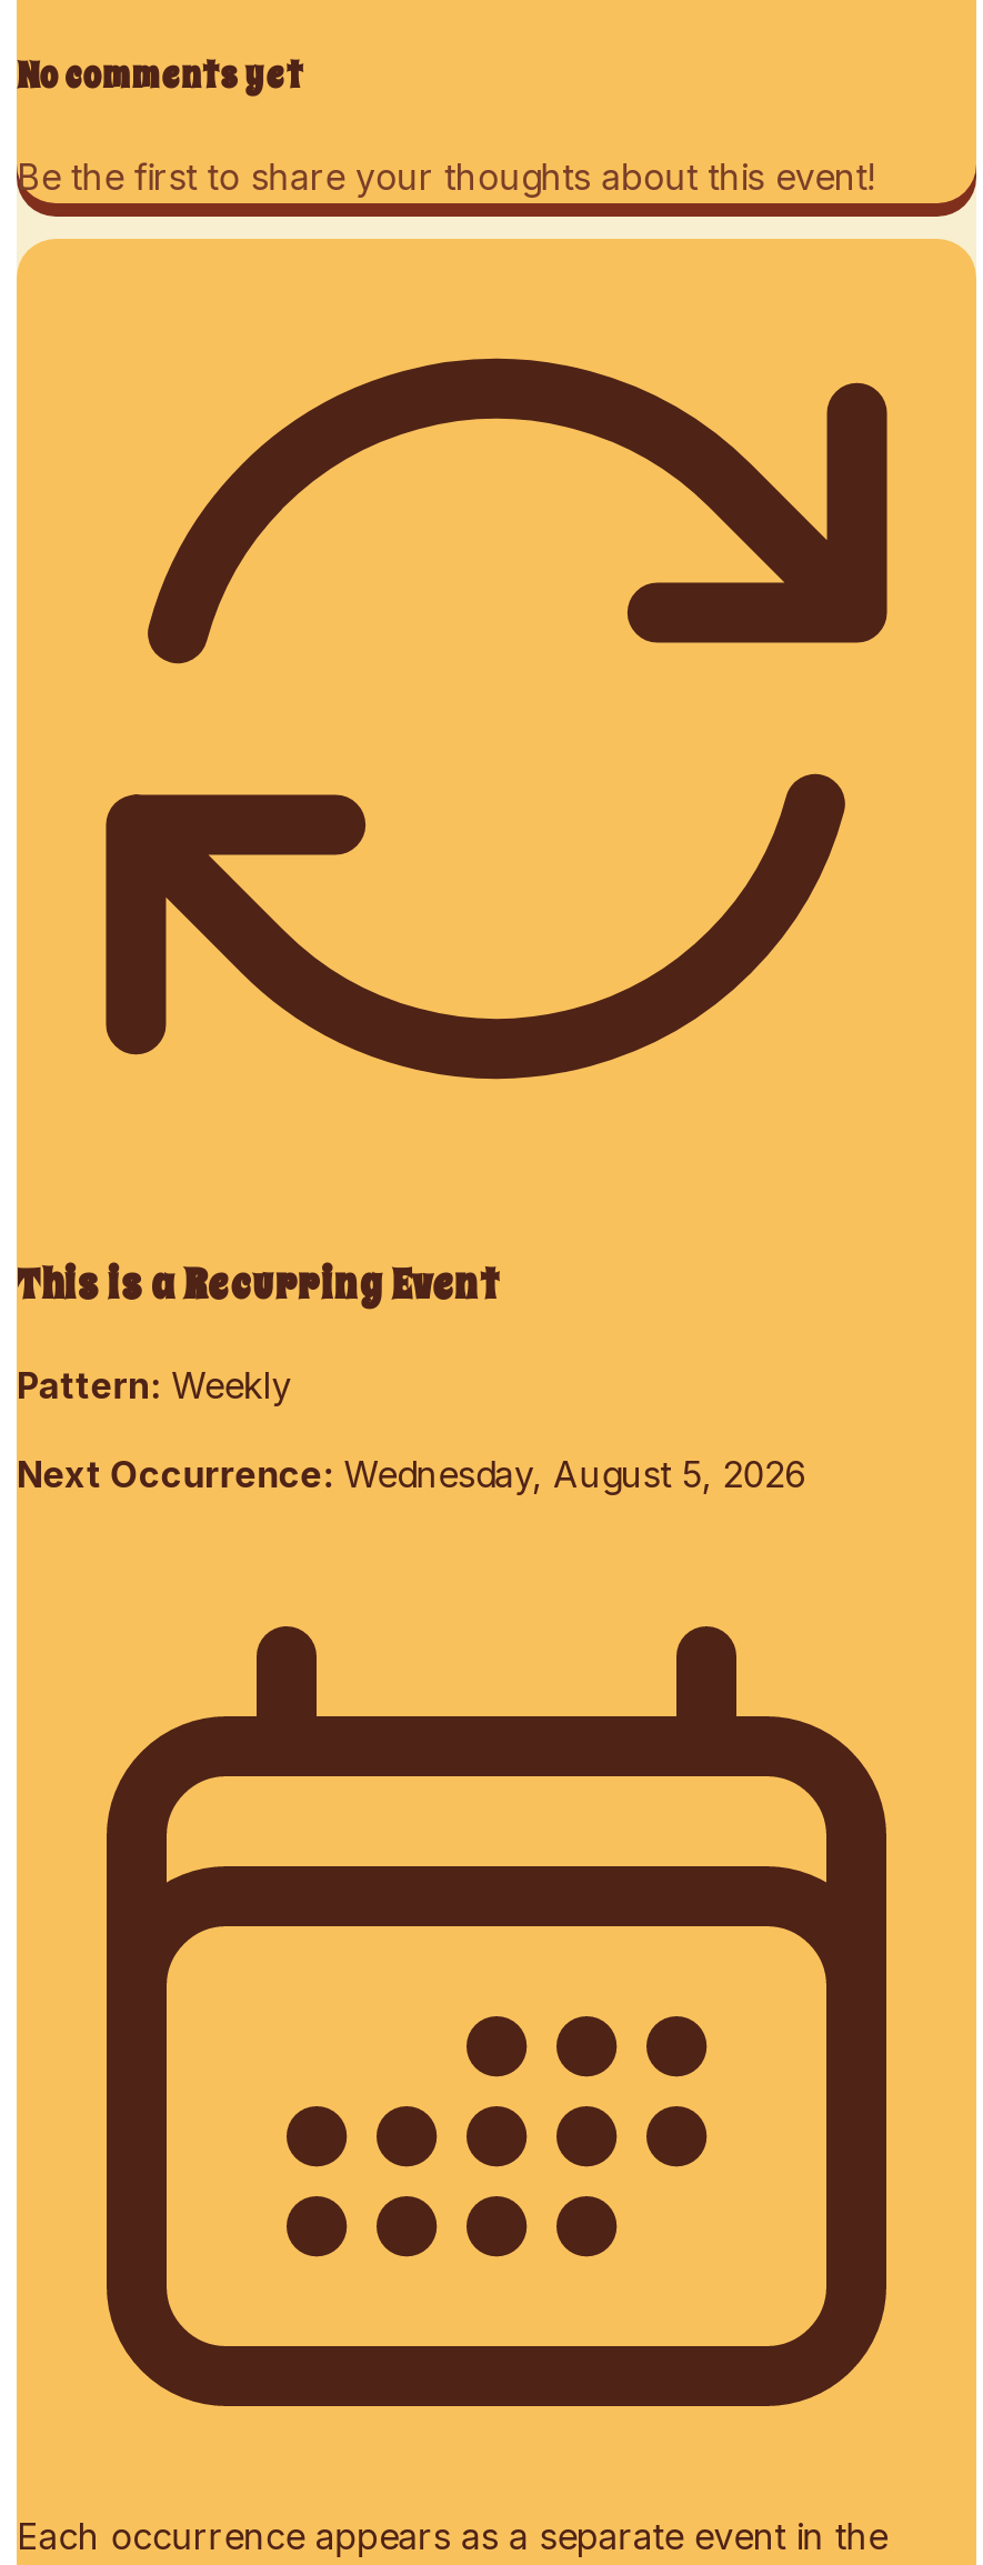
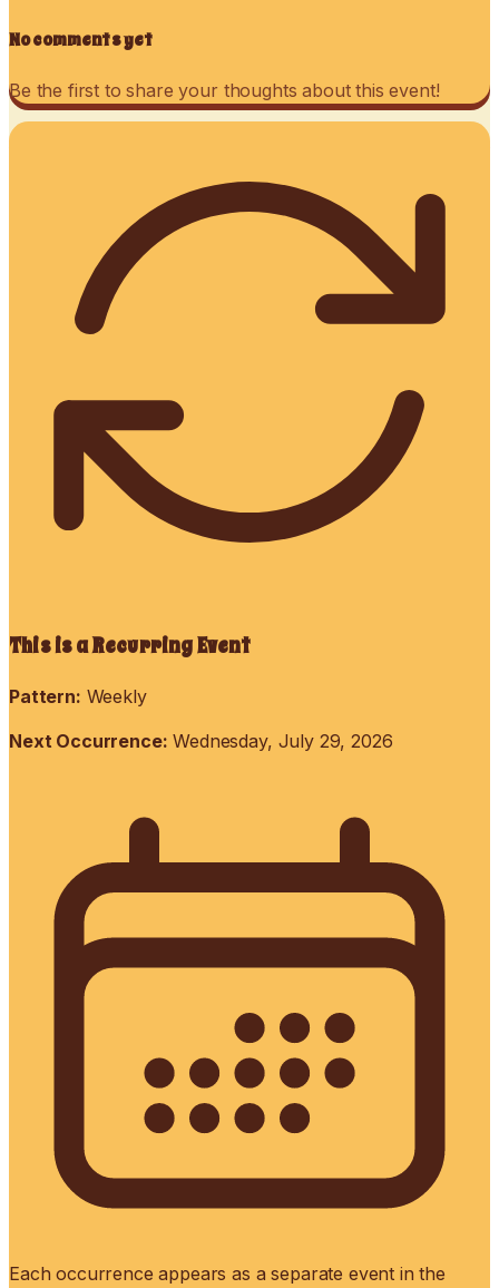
- Next Occurrence: Wednesday, August 5, 2026
+ Next Occurrence: Wednesday, July 29, 2026
